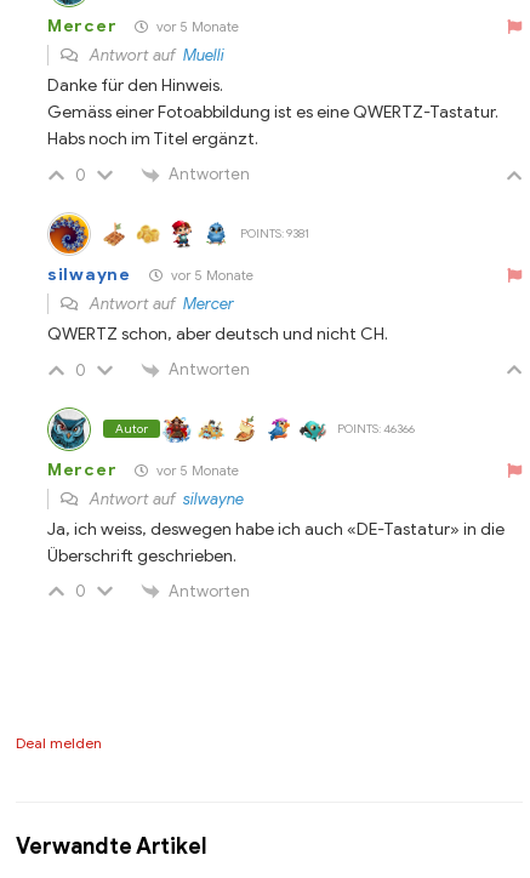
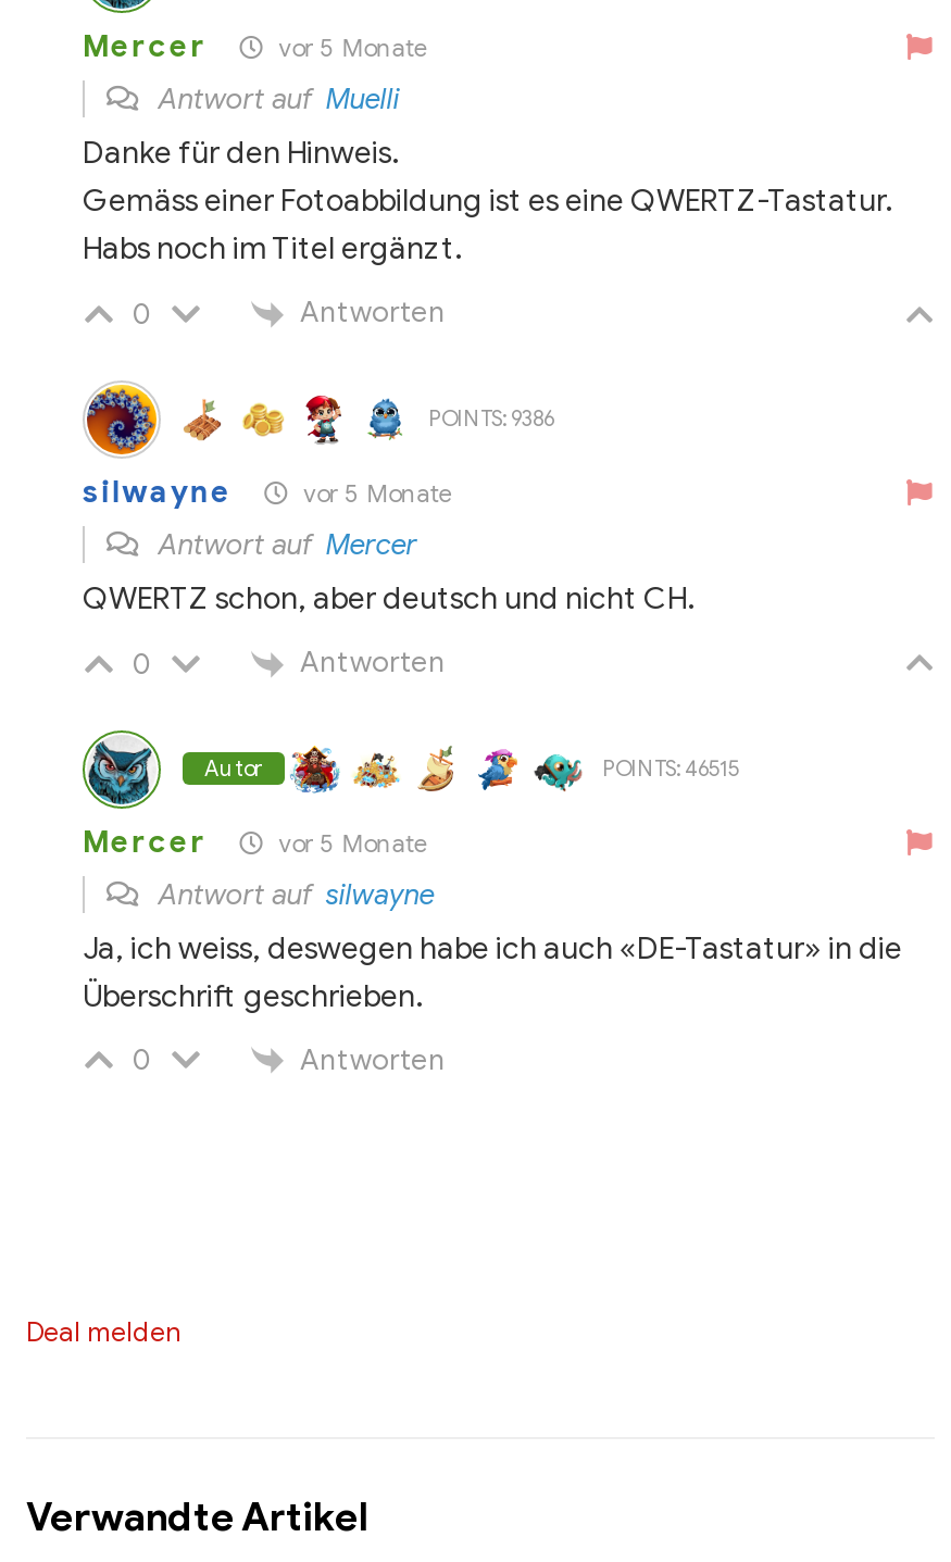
- POINTS: 9381
+ POINTS: 9386

- POINTS: 46366
+ POINTS: 46515
